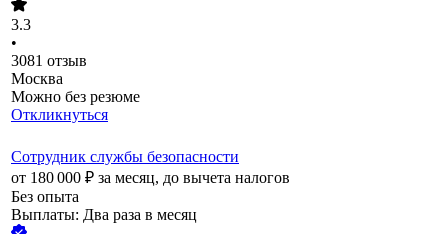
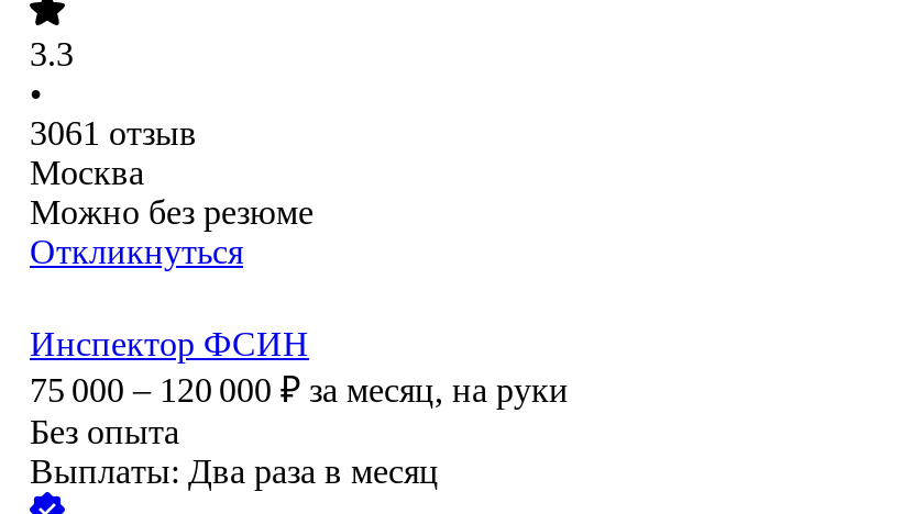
- 3081 отзыв
+ 3061 отзыв

- Сотрудник службы безопасности
- от 180 000 ₽ за месяц, до вычета налогов
+ Инспектор ФСИН
+ 75 000 – 120 000 ₽ за месяц, на руки
